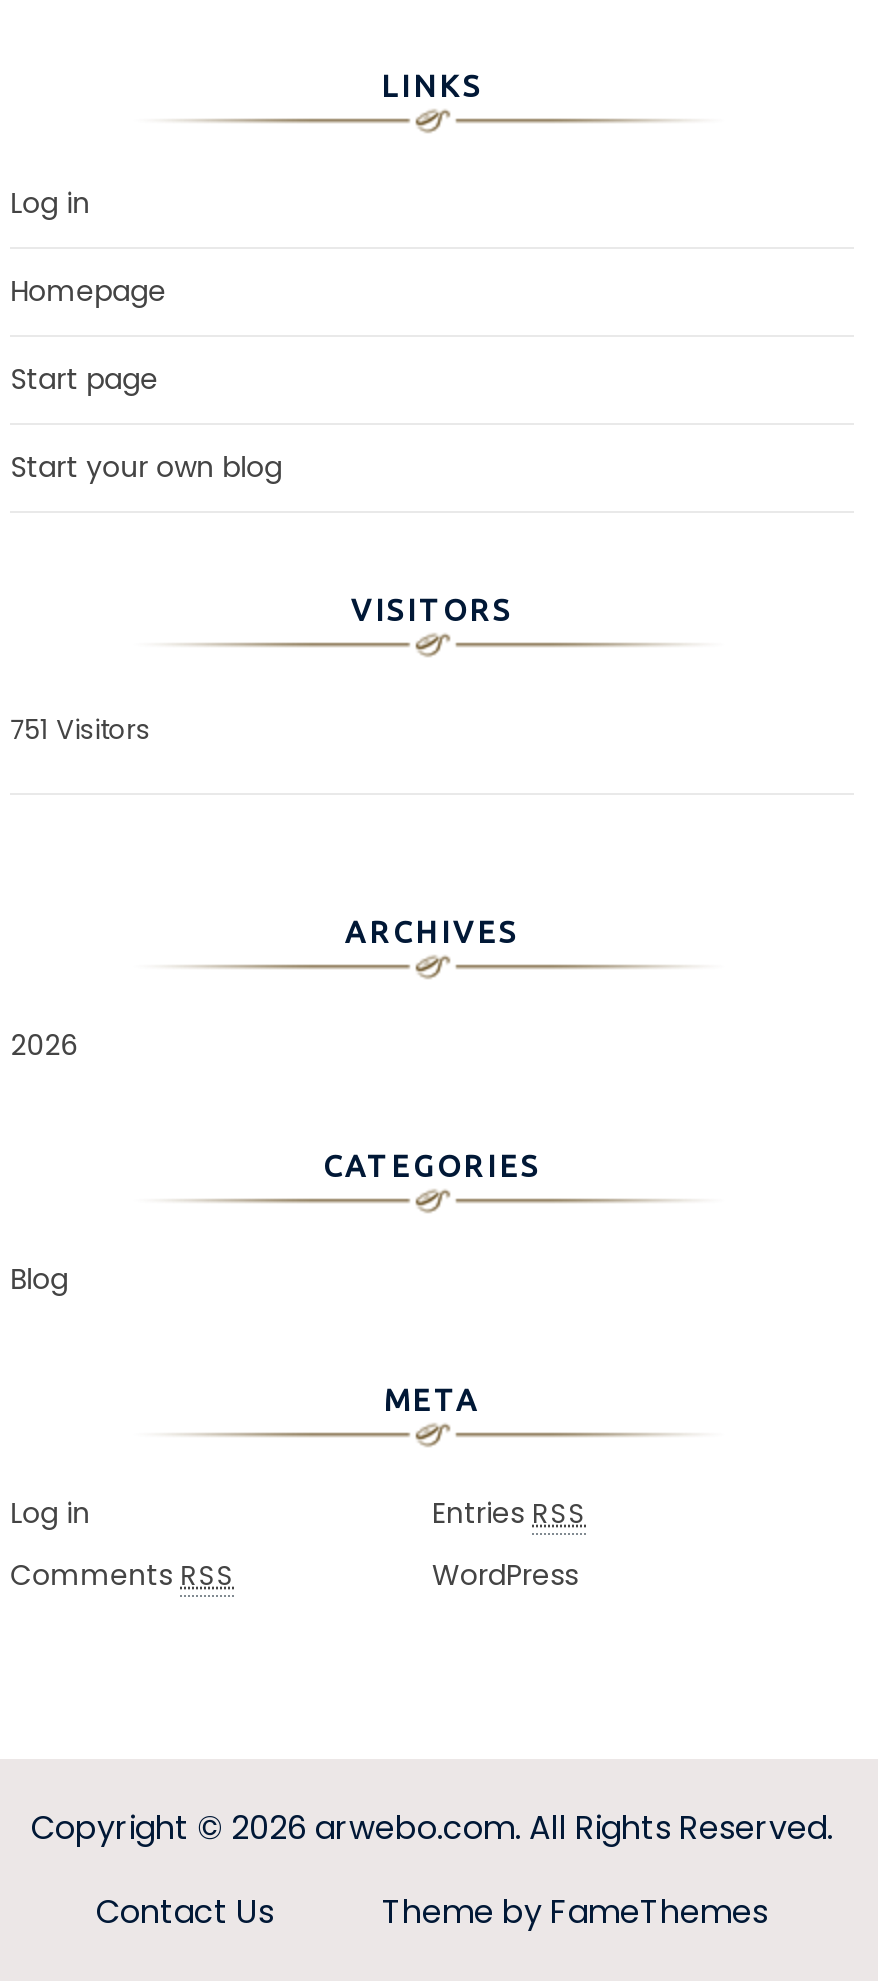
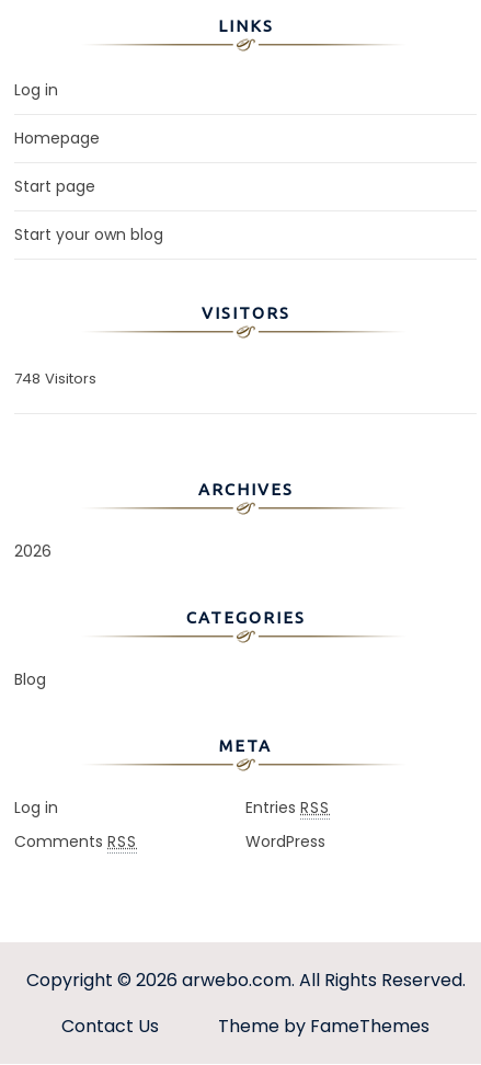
- 751 Visitors
+ 748 Visitors
